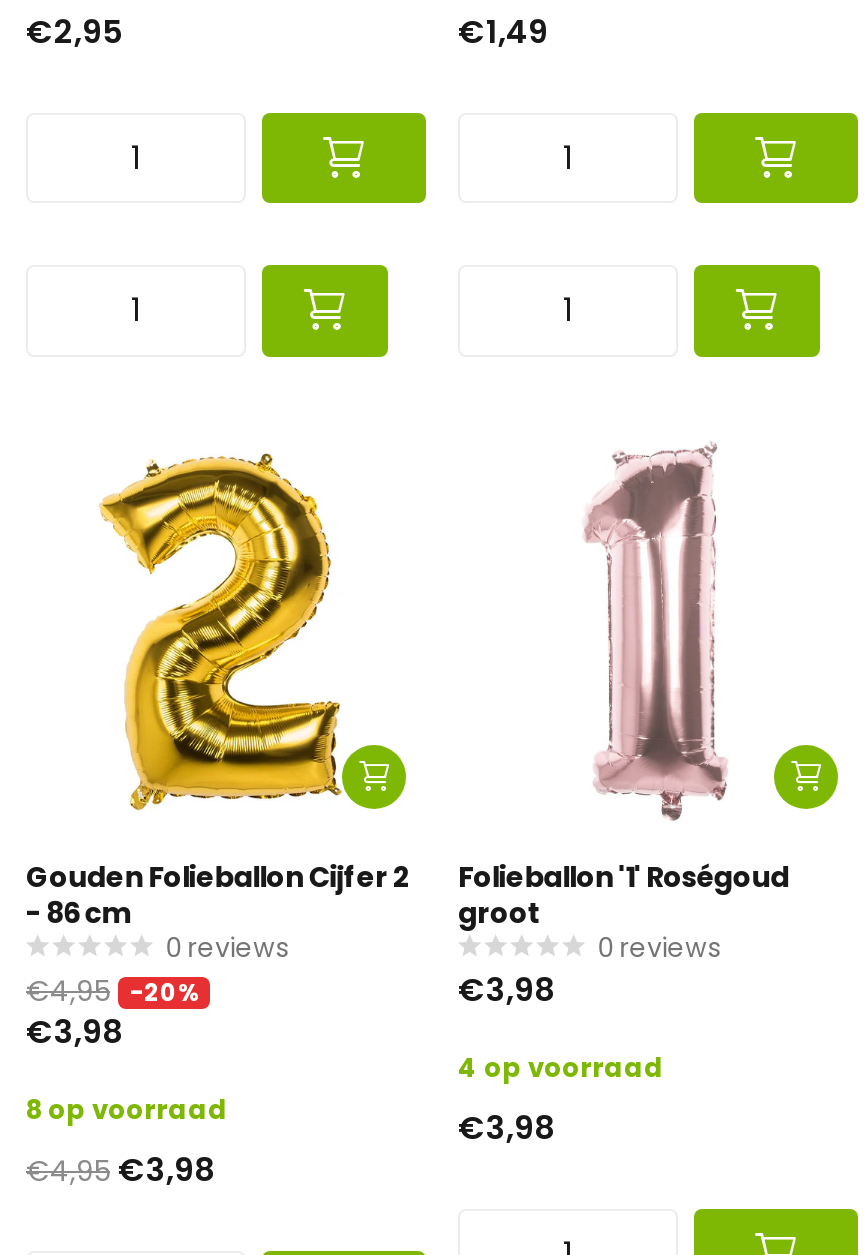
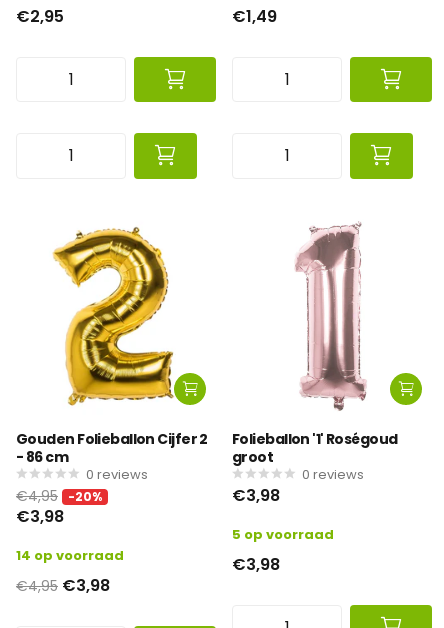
- 4 op voorraad
+ 5 op voorraad

- 8 op voorraad
+ 14 op voorraad
